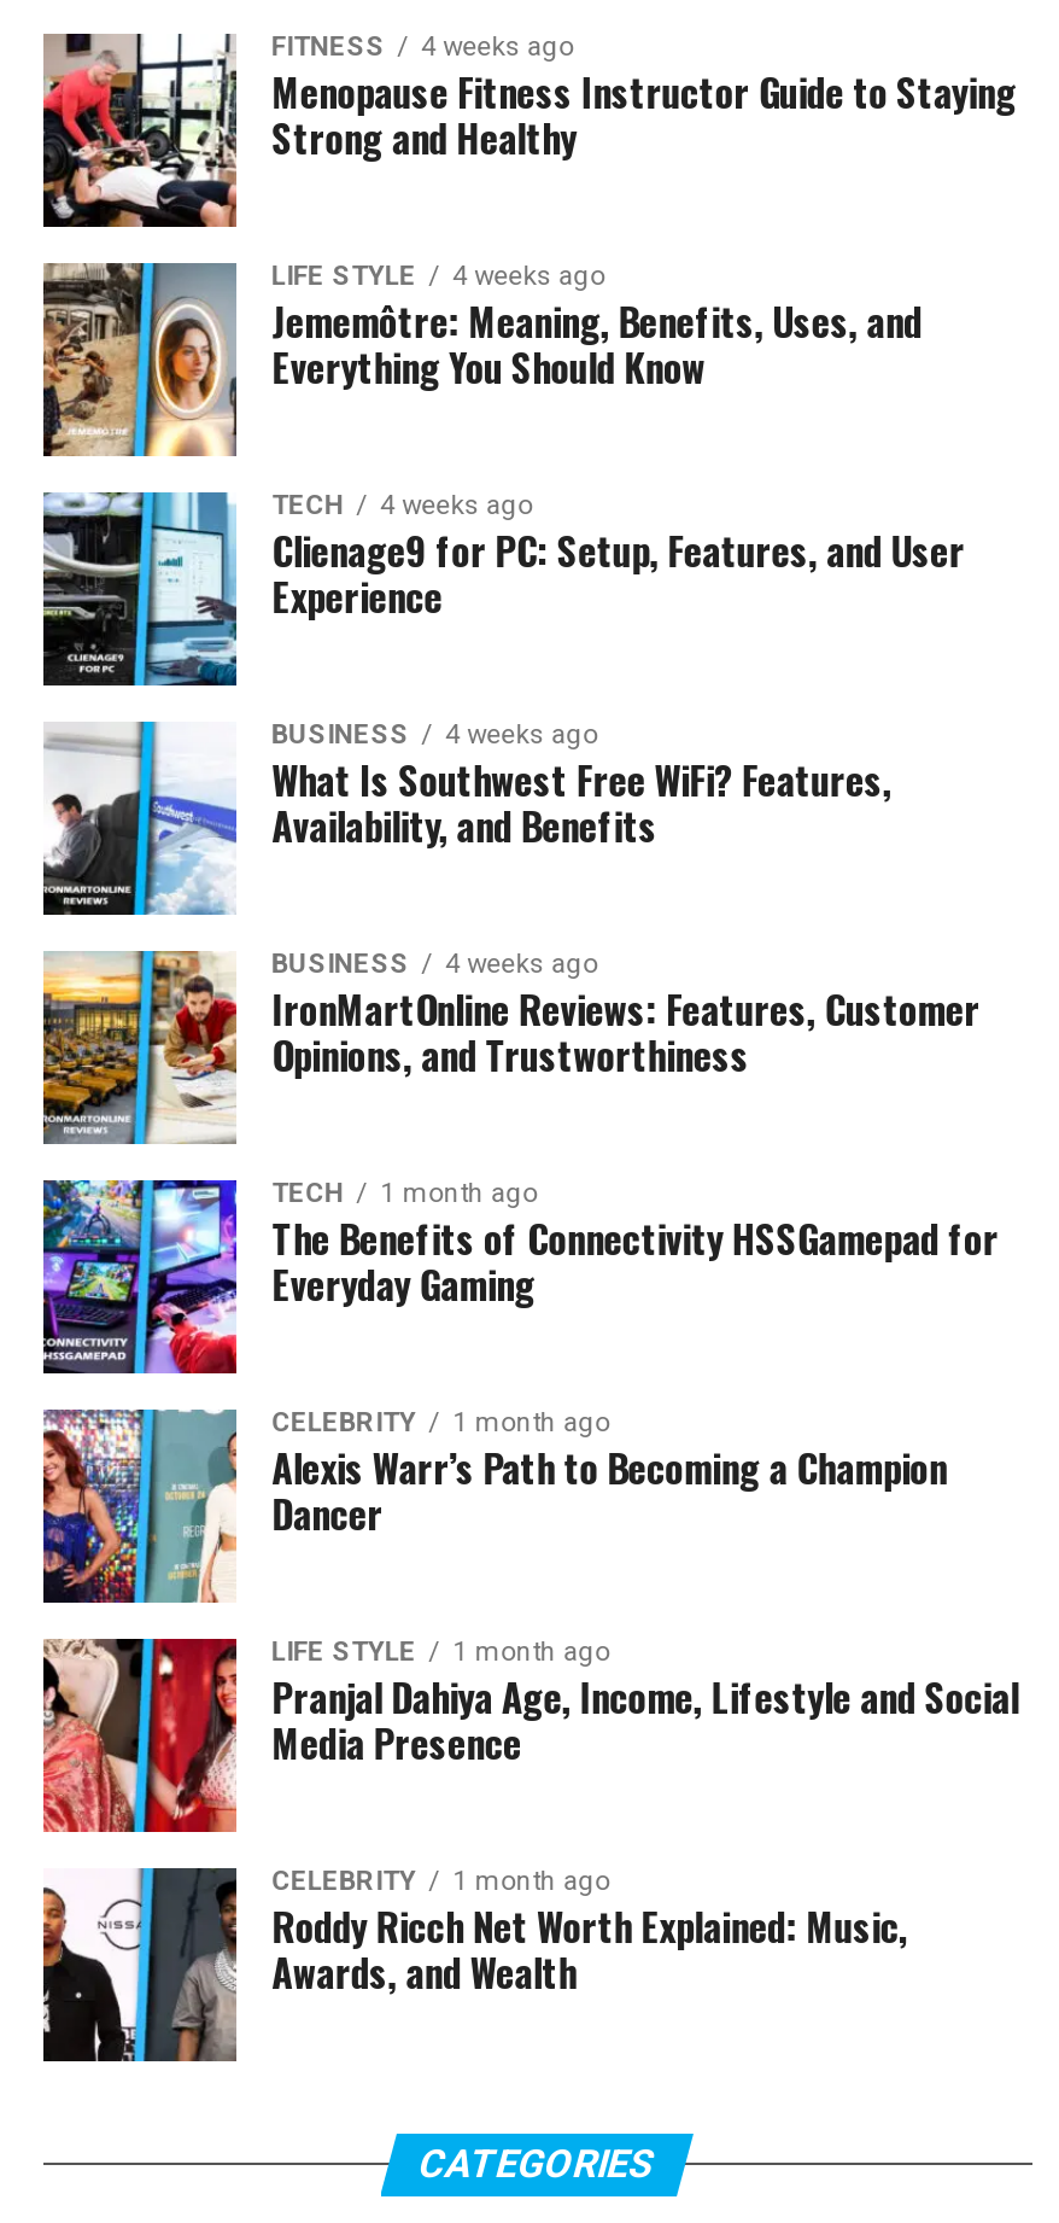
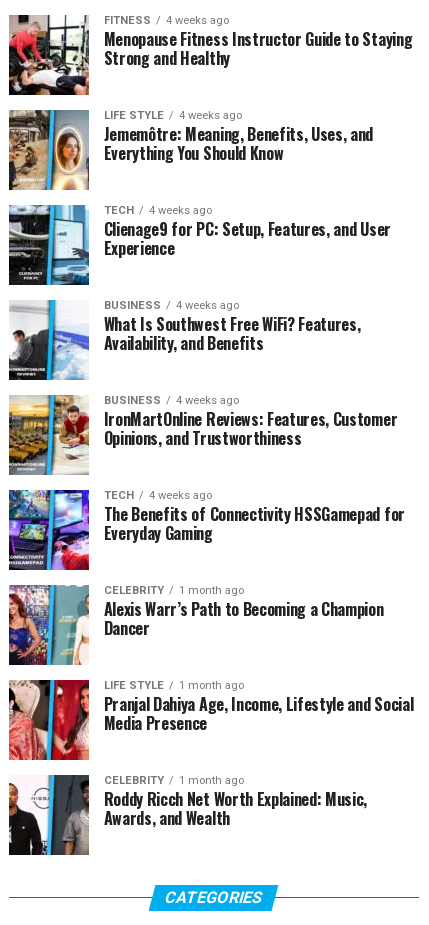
- 1 month ago
+ 4 weeks ago
